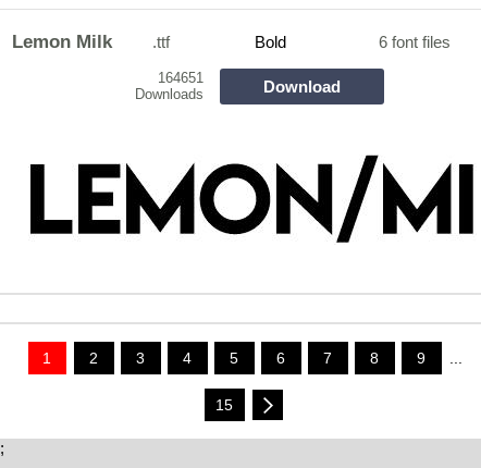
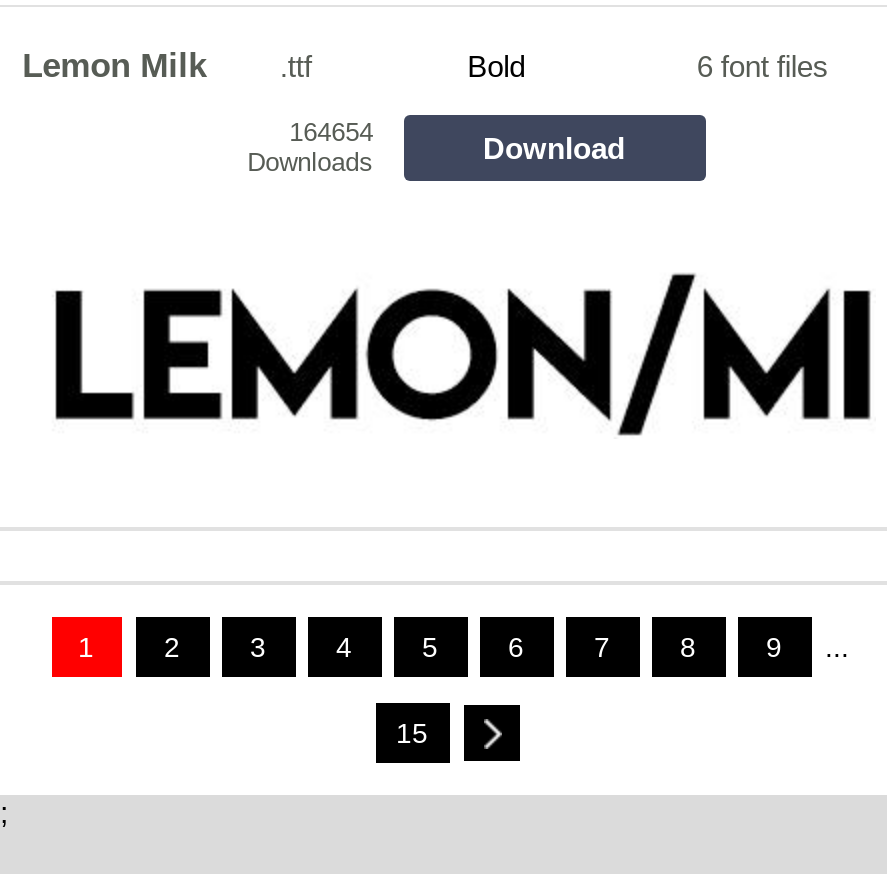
- 164651
+ 164654
